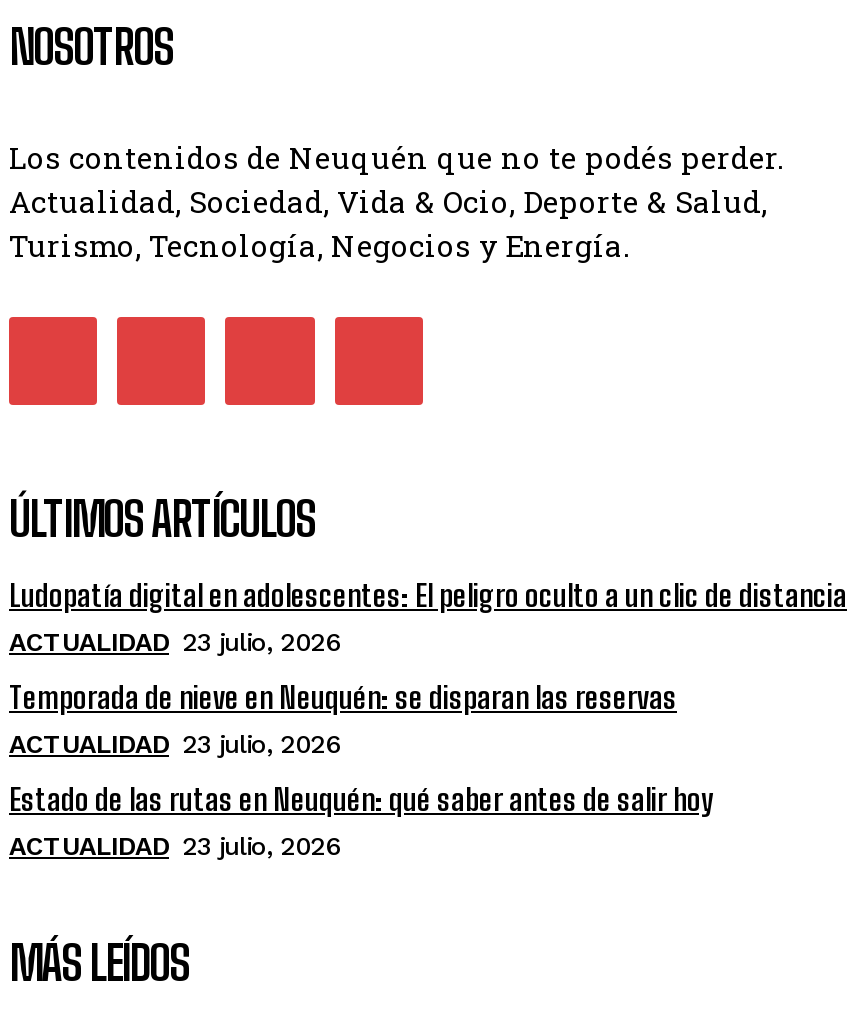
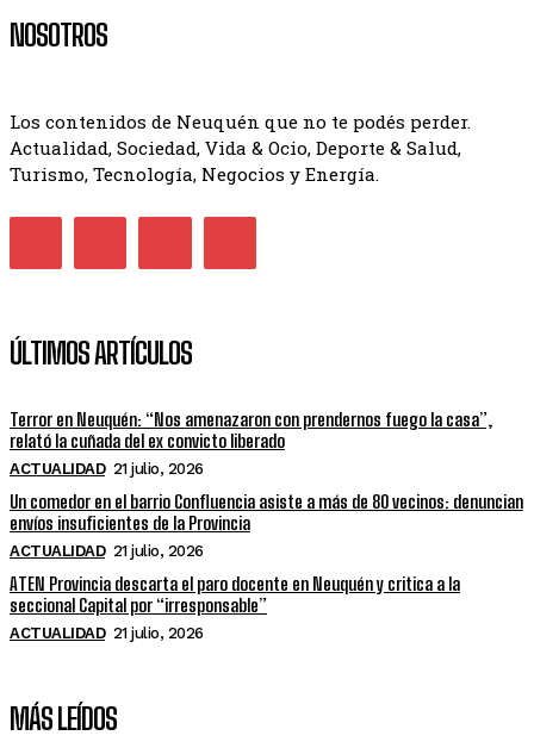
- Ludopatía digital en adolescentes: El peligro oculto a un clic de distancia
- ACTUALIDAD 23 julio, 2026
+ Terror en Neuquén: “Nos amenazaron con prendernos fuego la casa”,
+ relató la cuñada del ex convicto liberado
+ ACTUALIDAD 21 julio, 2026

- Temporada de nieve en Neuquén: se disparan las reservas
- ACTUALIDAD 23 julio, 2026
+ Un comedor en el barrio Confluencia asiste a más de 80 vecinos: denuncian
+ envíos insuficientes de la Provincia
+ ACTUALIDAD 21 julio, 2026

- Estado de las rutas en Neuquén: qué saber antes de salir hoy
- ACTUALIDAD 23 julio, 2026
+ ATEN Provincia descarta el paro docente en Neuquén y critica a la
+ seccional Capital por “irresponsable”
+ ACTUALIDAD 21 julio, 2026
